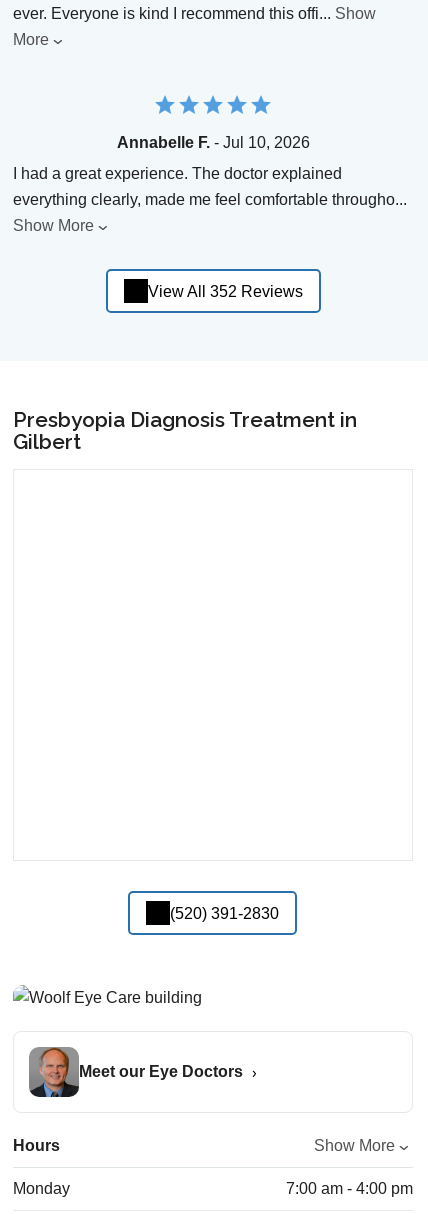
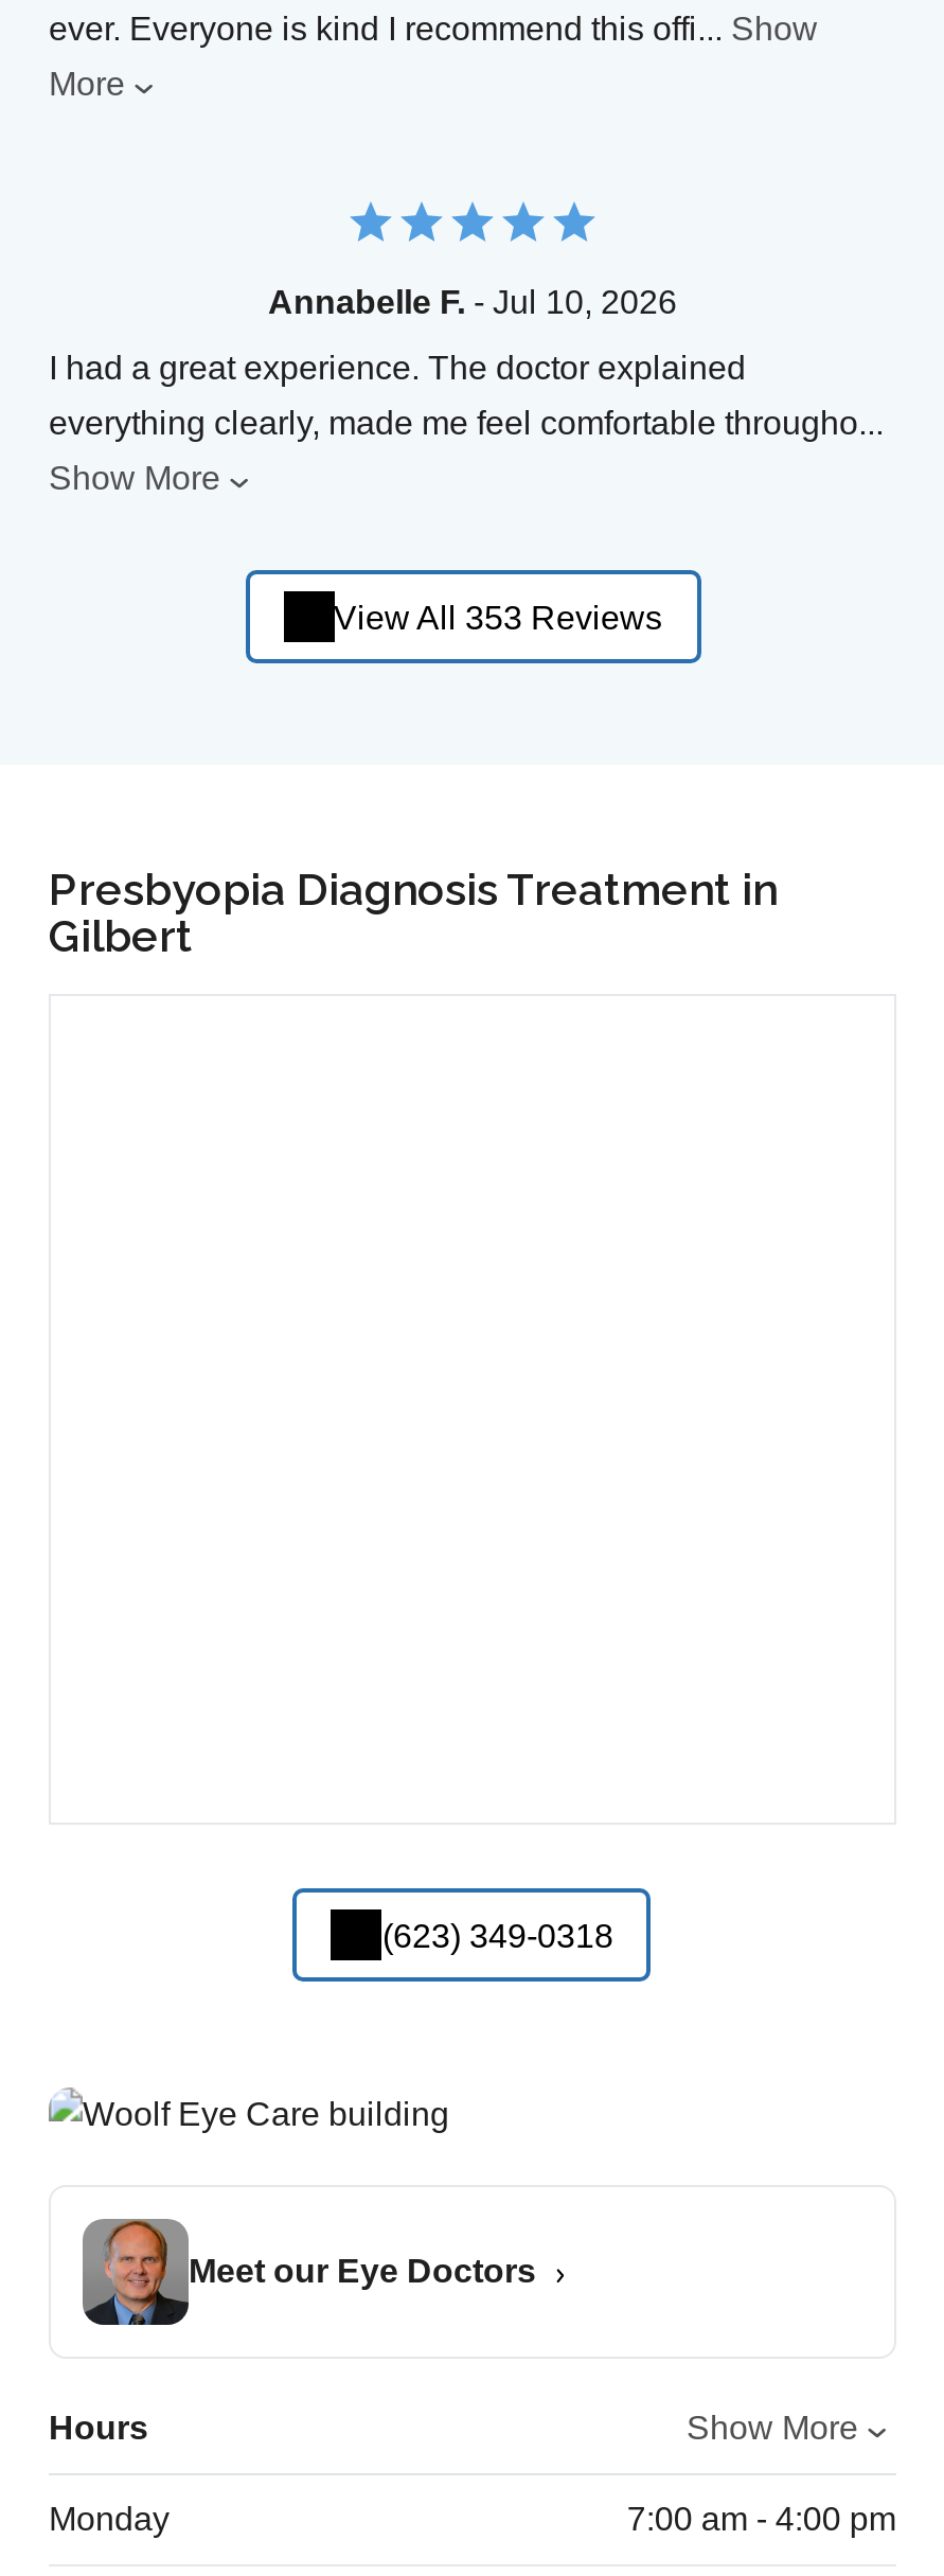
- View All 352 Reviews
+ View All 353 Reviews

- (520) 391-2830
+ (623) 349-0318
